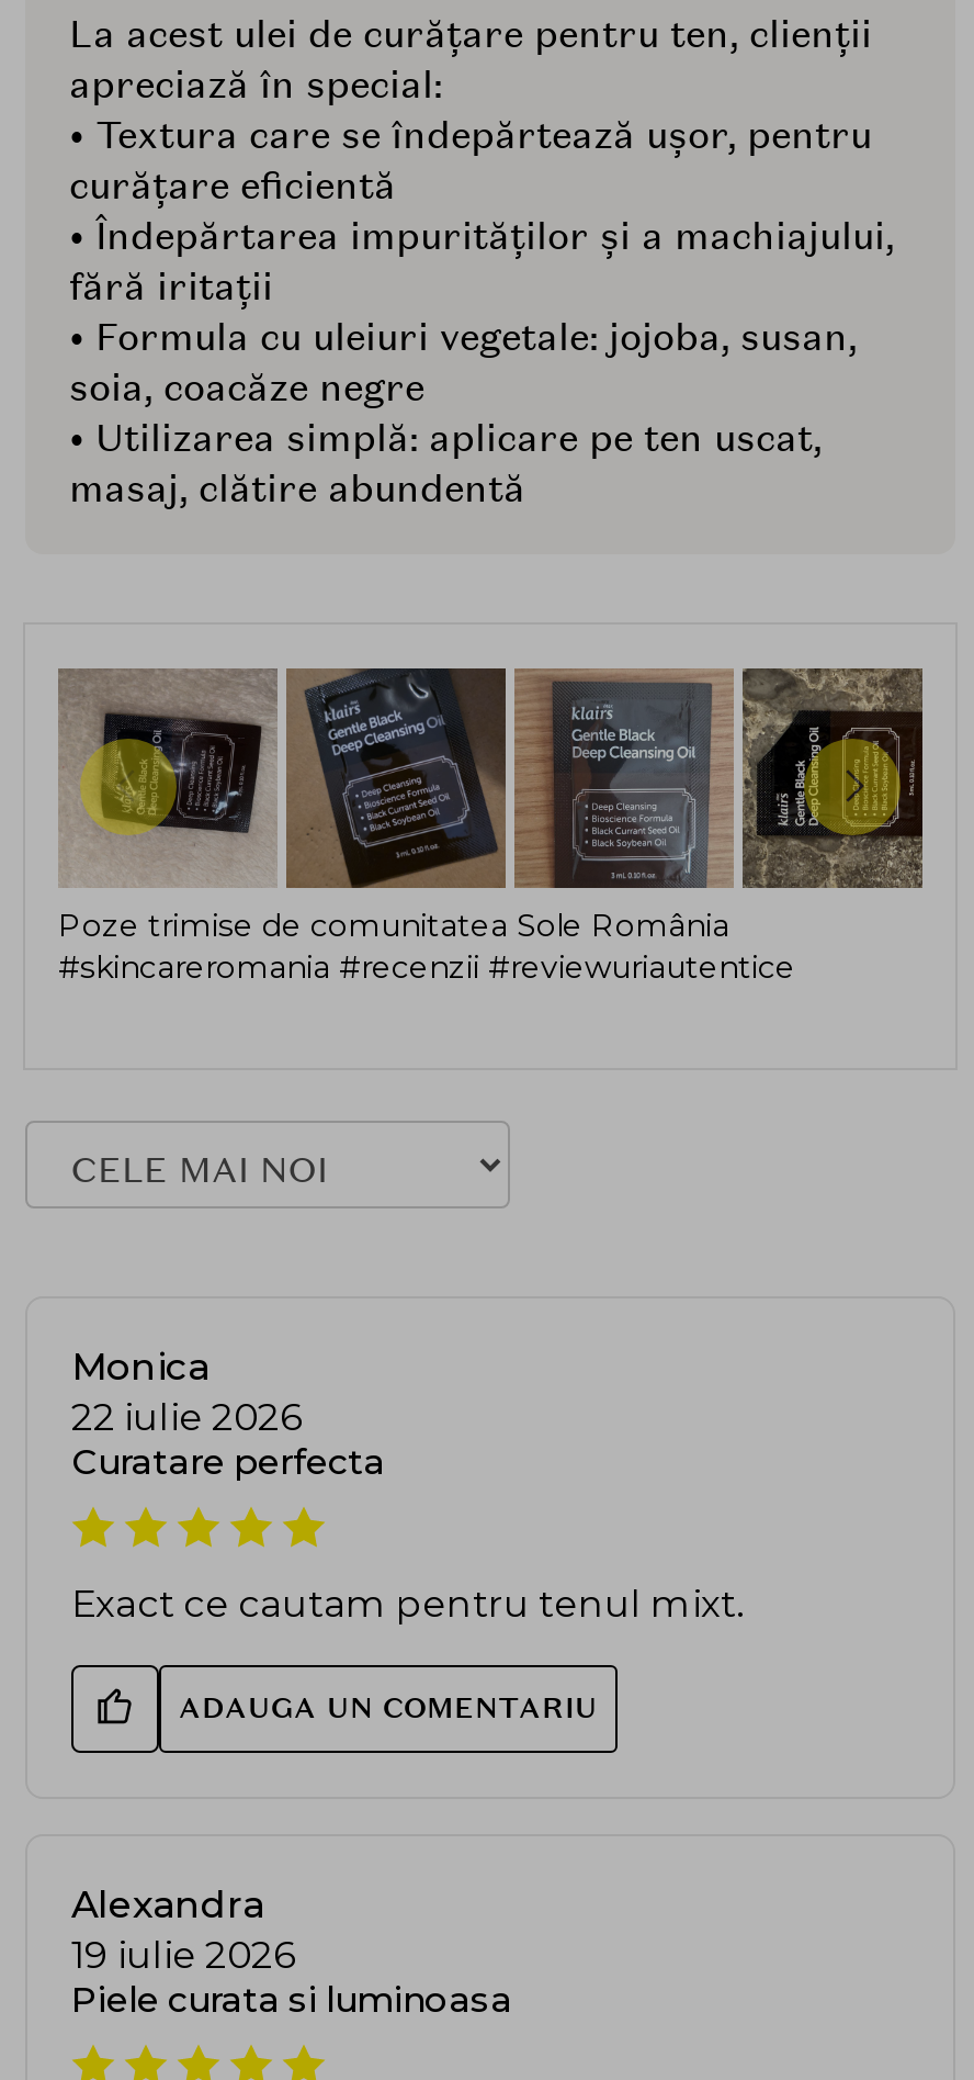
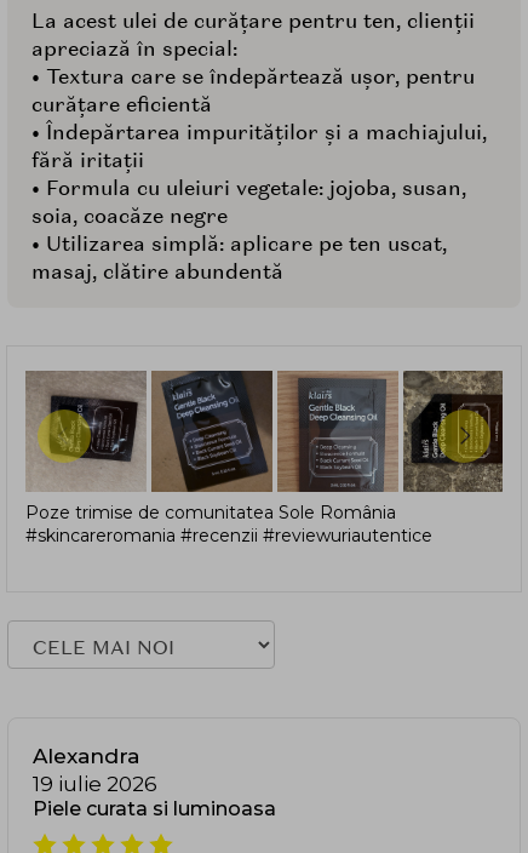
- Monica
- 22 iulie 2026
- Curatare perfecta
- Exact ce cautam pentru tenul mixt.
- ADAUGA UN COMENTARIU
